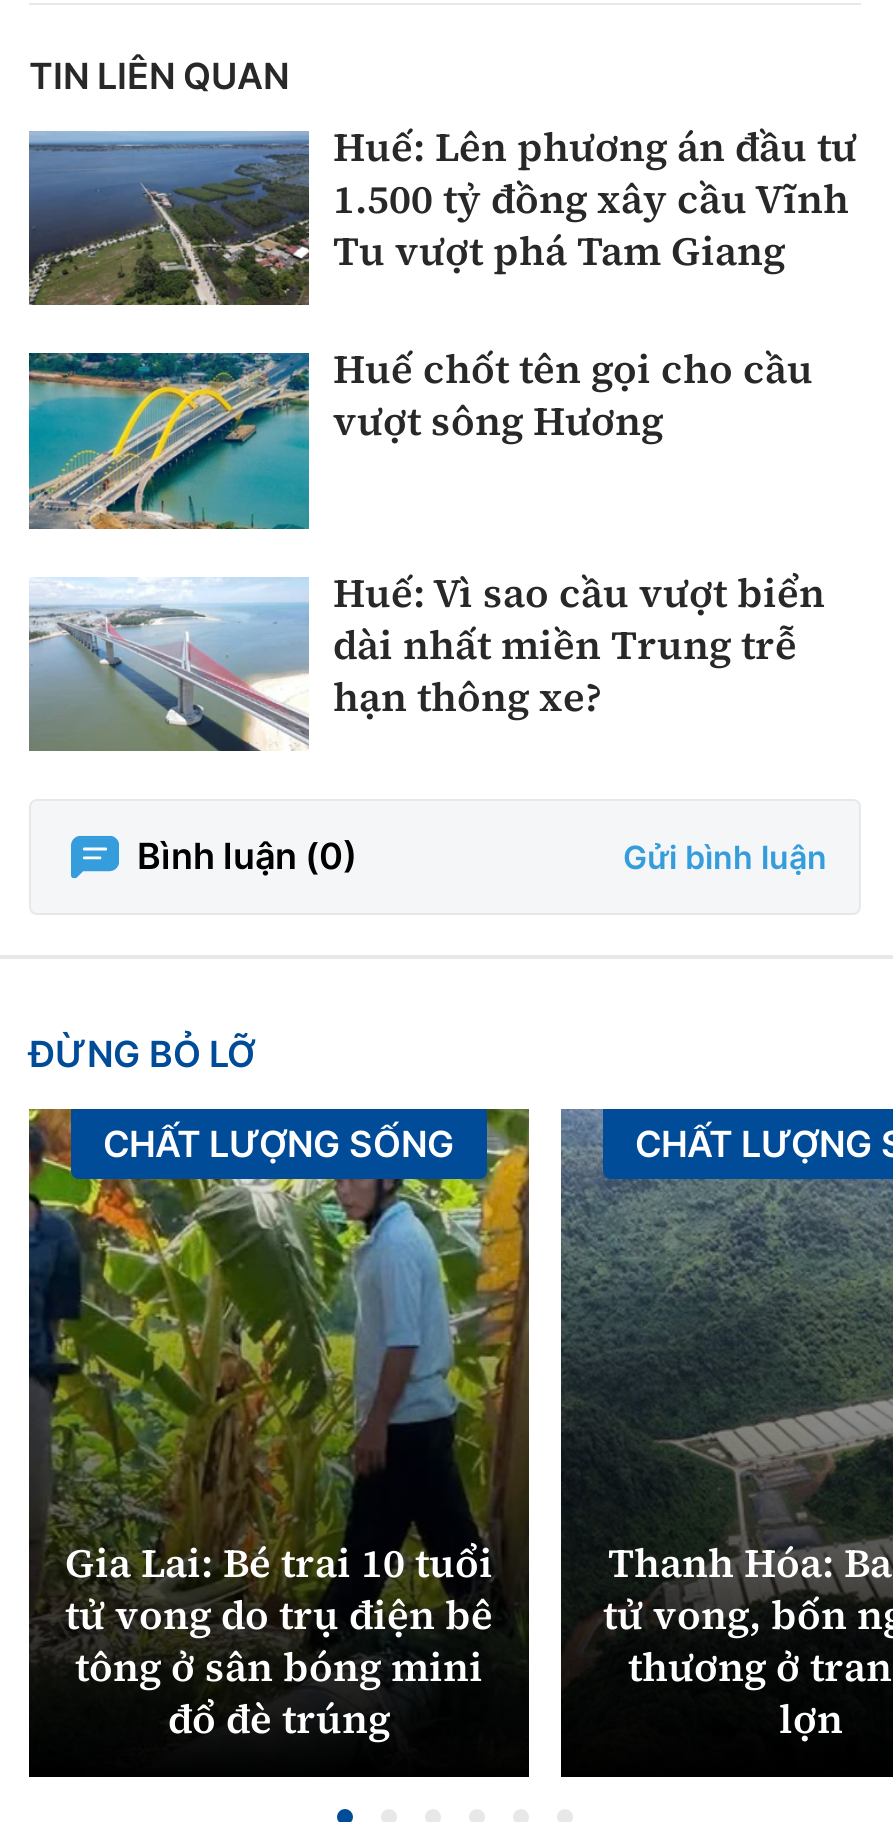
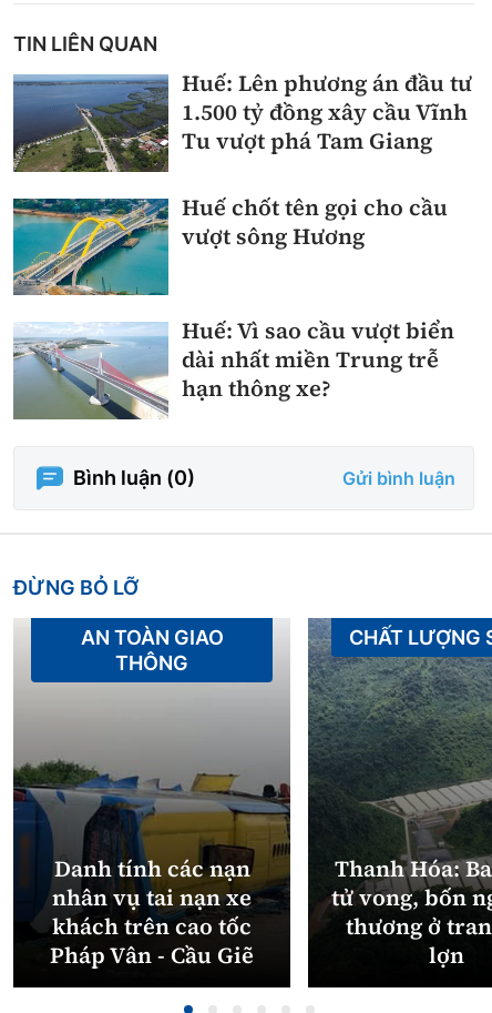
- [image]
- CHẤT LƯỢNG SỐNG
+ [image]
+ AN TOÀN GIAO
+ THÔNG

- Gia Lai: Bé trai 10 tuổi
- tử vong do trụ điện bê
- tông ở sân bóng mini
- đổ đè trúng
+ Danh tính các nạn
+ nhân vụ tai nạn xe
+ khách trên cao tốc
+ Pháp Vân - Cầu Giẽ
